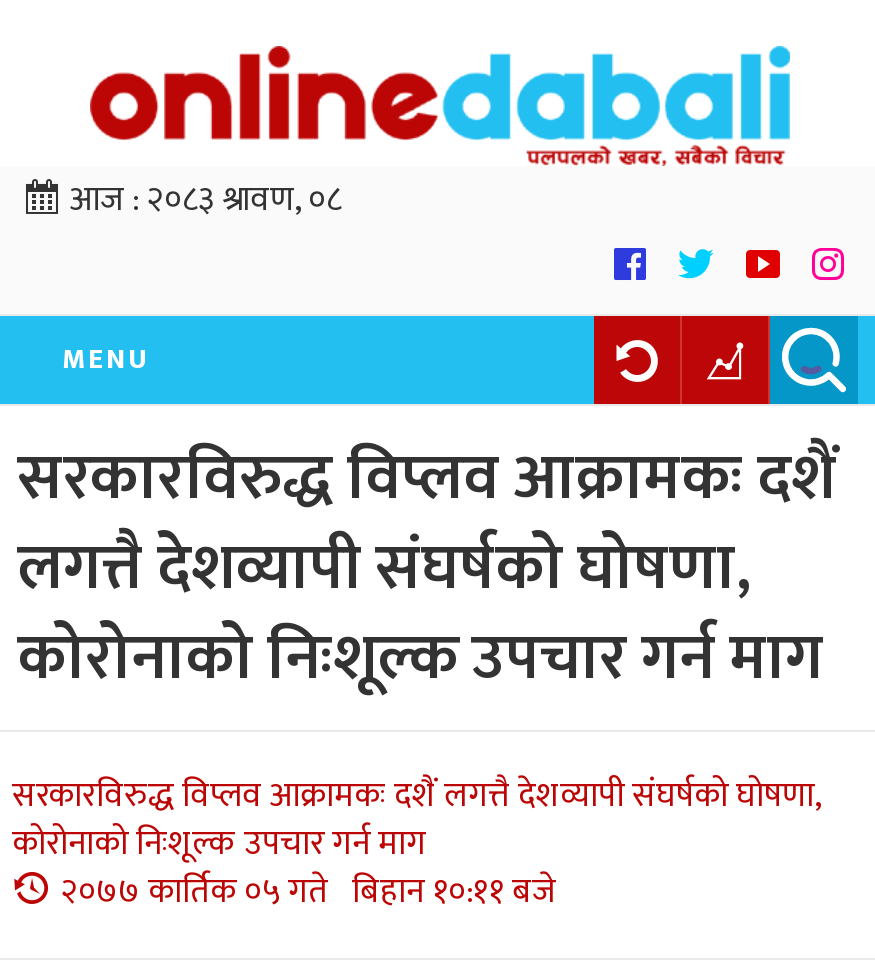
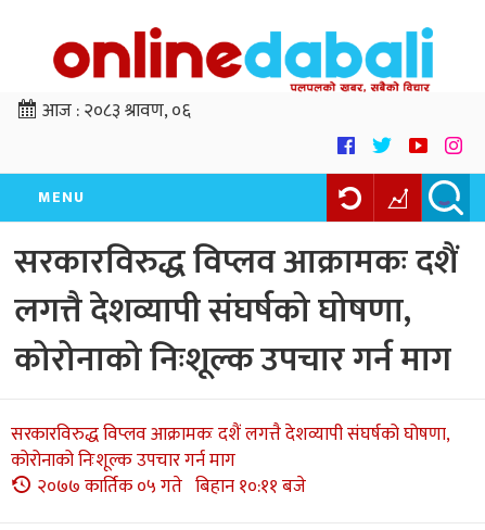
- आज : २०८३ श्रावण, ०८
+ आज : २०८३ श्रावण, ०६
